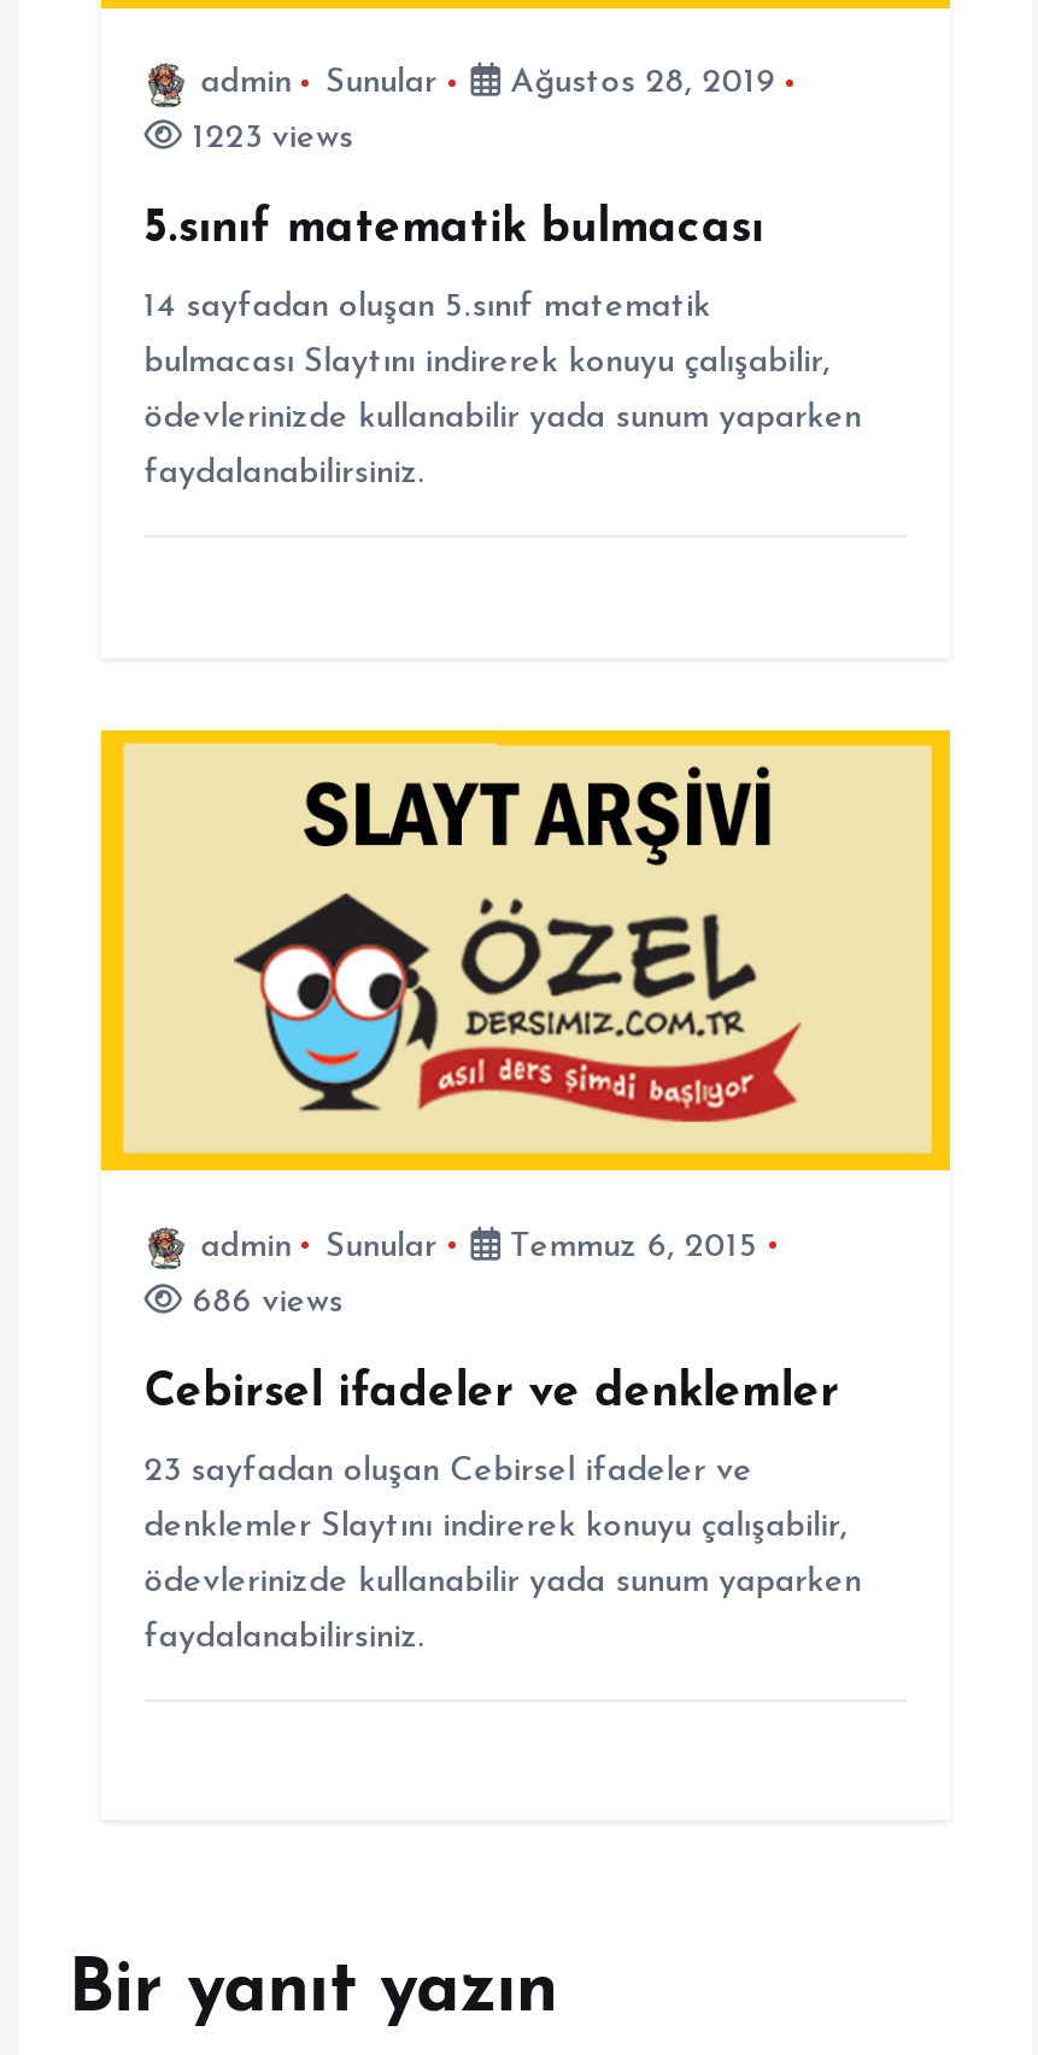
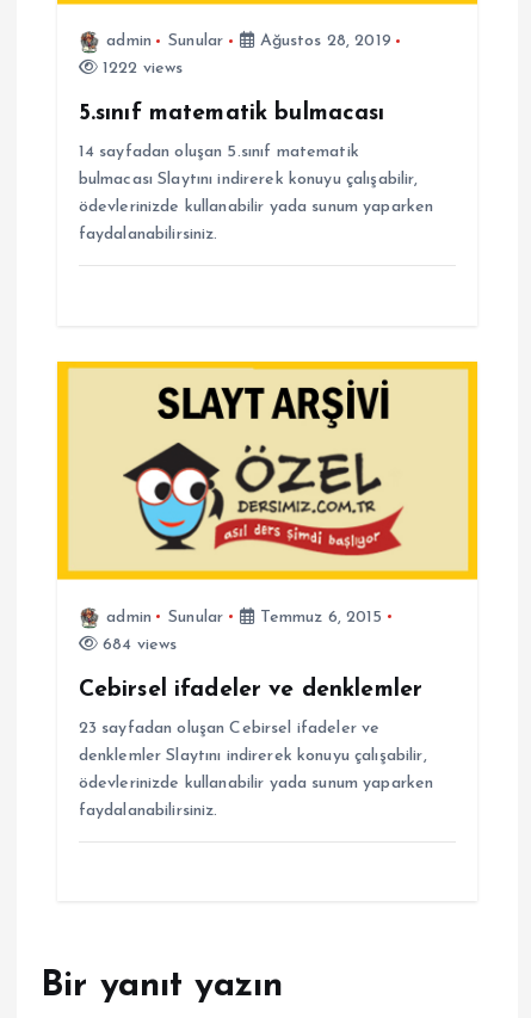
- 1223 views
+ 1222 views

- 686 views
+ 684 views
